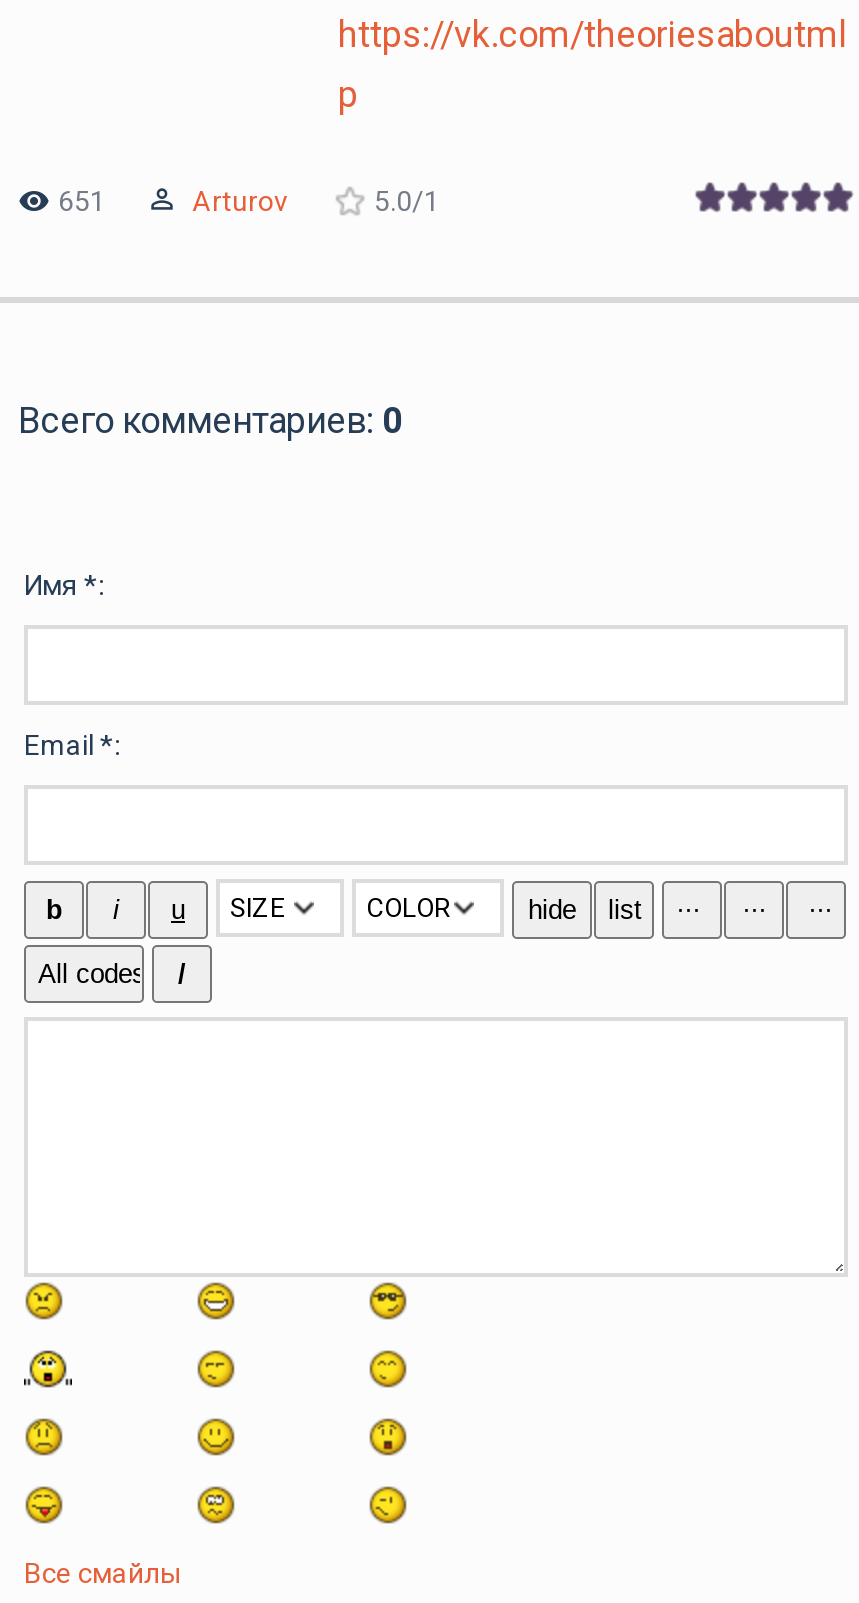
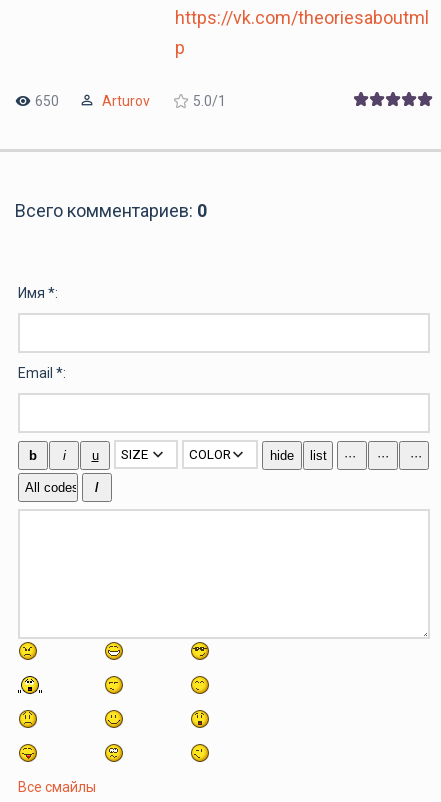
- 651
+ 650
